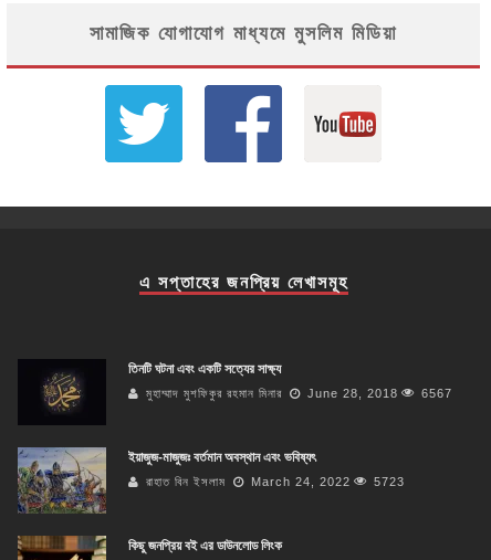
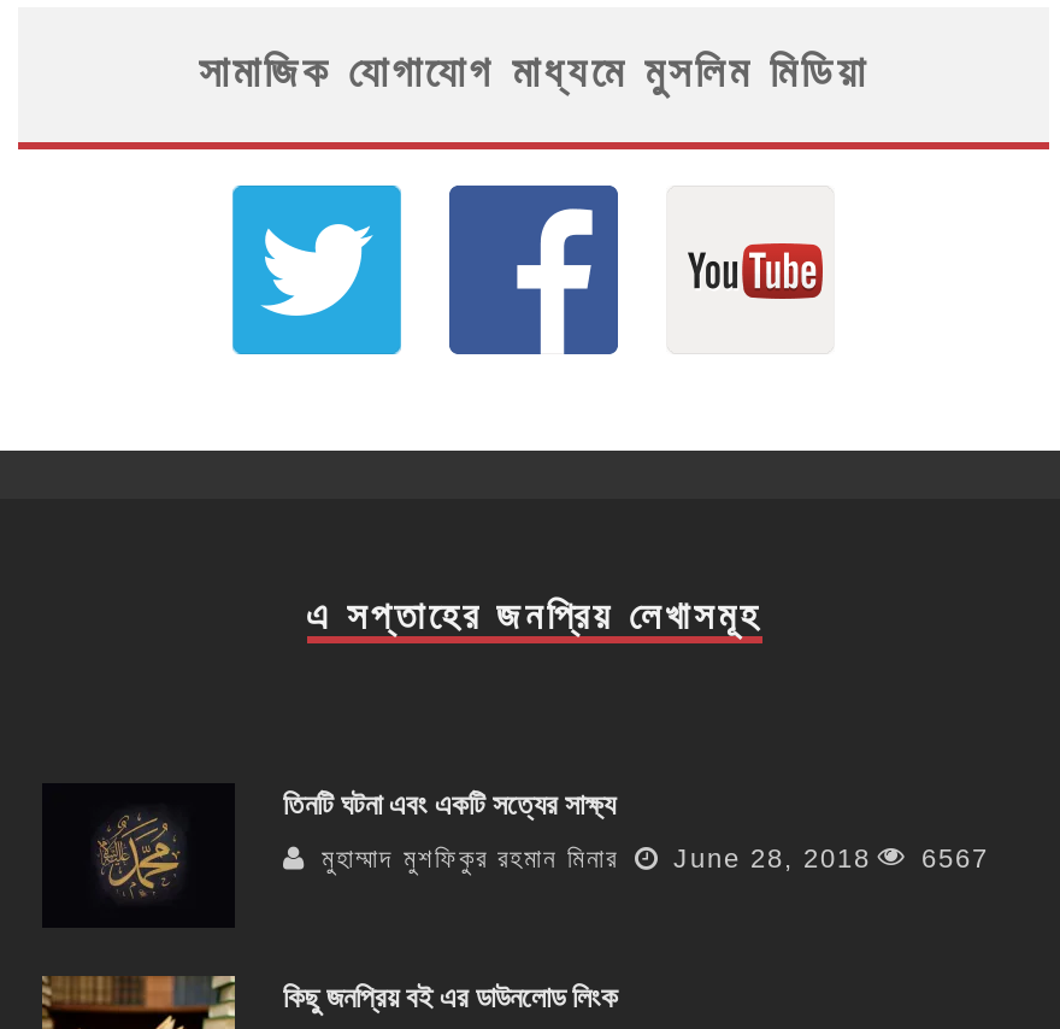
- [image]
- ইয়াজুজ-মাজুজঃ বর্তমান অবস্থান এবং ভবিষ্যৎ
- রাহাত বিন ইসলাম
- March 24, 2022
- 5723
